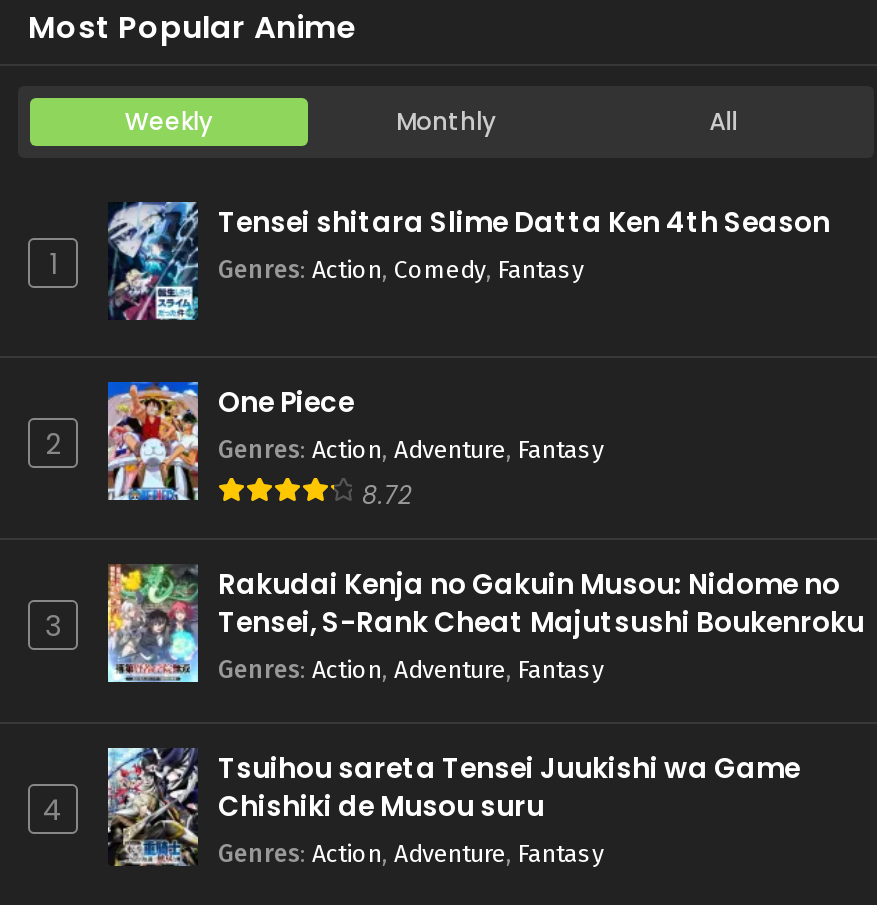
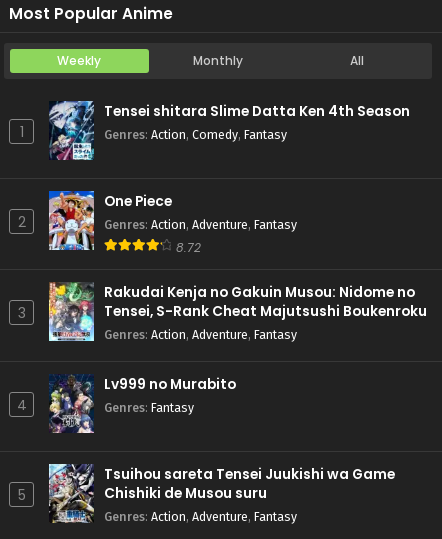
+ [image]
+ Lv999 no Murabito
+ Genres: Fantasy

+ 5
